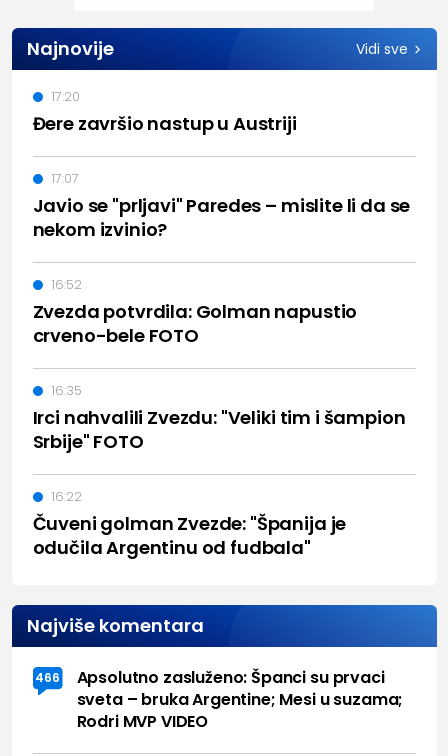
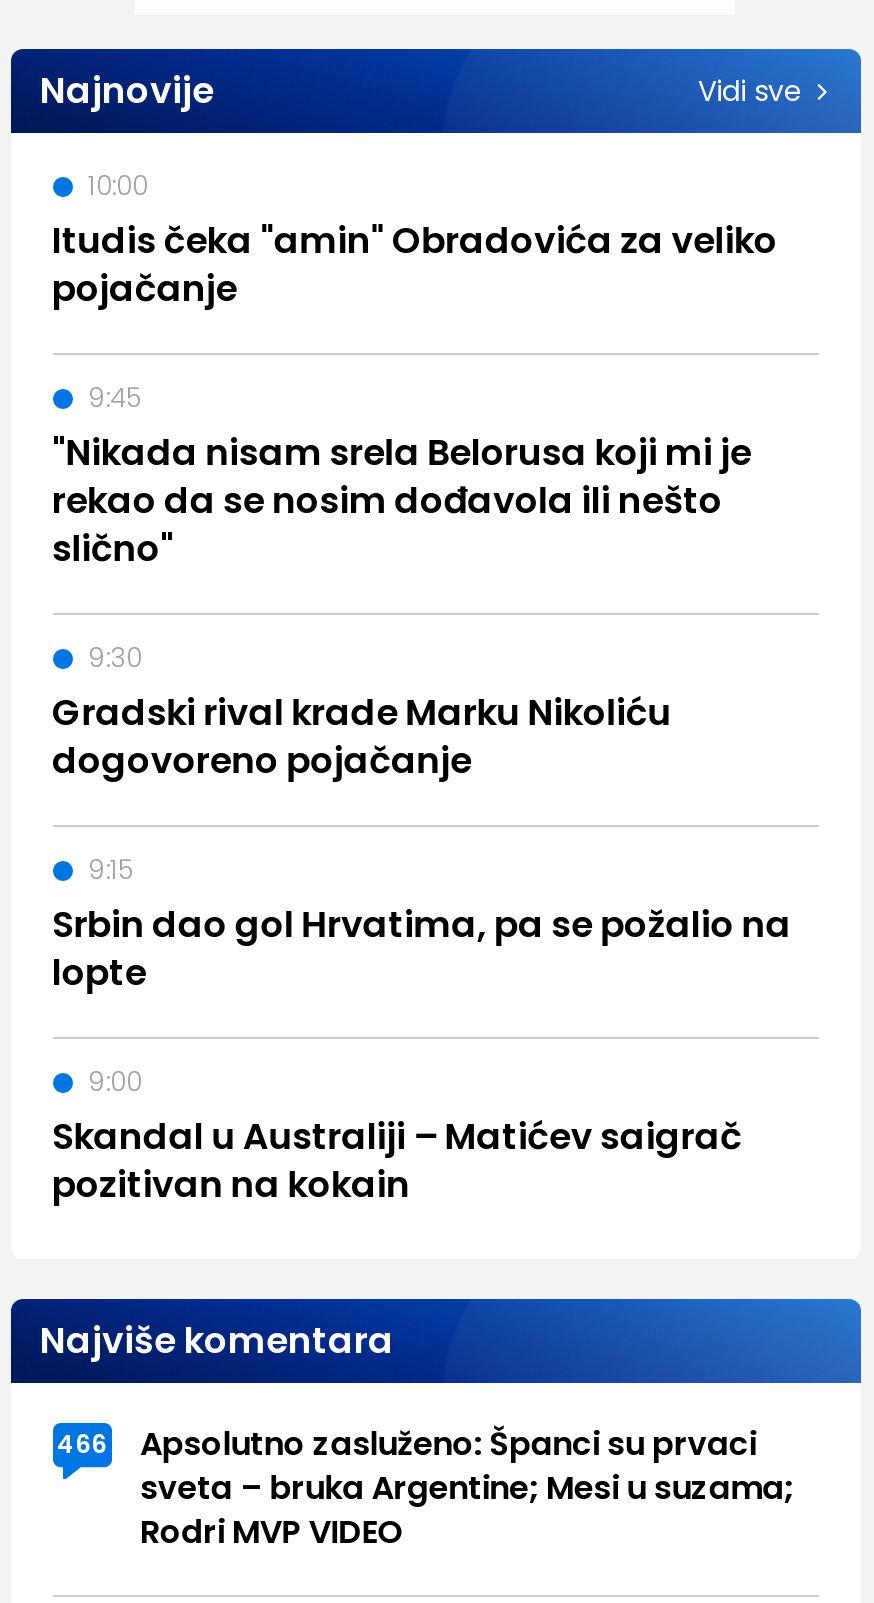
- 17:20
+ 10:00

- Đere završio nastup u Austriji
+ Itudis čeka "amin" Obradovića za veliko
+ pojačanje

- 17:07
+ 9:45

- Javio se "prljavi" Paredes – mislite li da se
- nekom izvinio?
+ "Nikada nisam srela Belorusa koji mi je
+ rekao da se nosim dođavola ili nešto
+ slično"

- 16:52
+ 9:30

- Zvezda potvrdila: Golman napustio
- crveno-bele FOTO
+ Gradski rival krade Marku Nikoliću
+ dogovoreno pojačanje

- 16:35
+ 9:15

- Irci nahvalili Zvezdu: "Veliki tim i šampion
- Srbije" FOTO
+ Srbin dao gol Hrvatima, pa se požalio na
+ lopte

- 16:22
+ 9:00

- Čuveni golman Zvezde: "Španija je
- odučila Argentinu od fudbala"
+ Skandal u Australiji – Matićev saigrač
+ pozitivan na kokain
